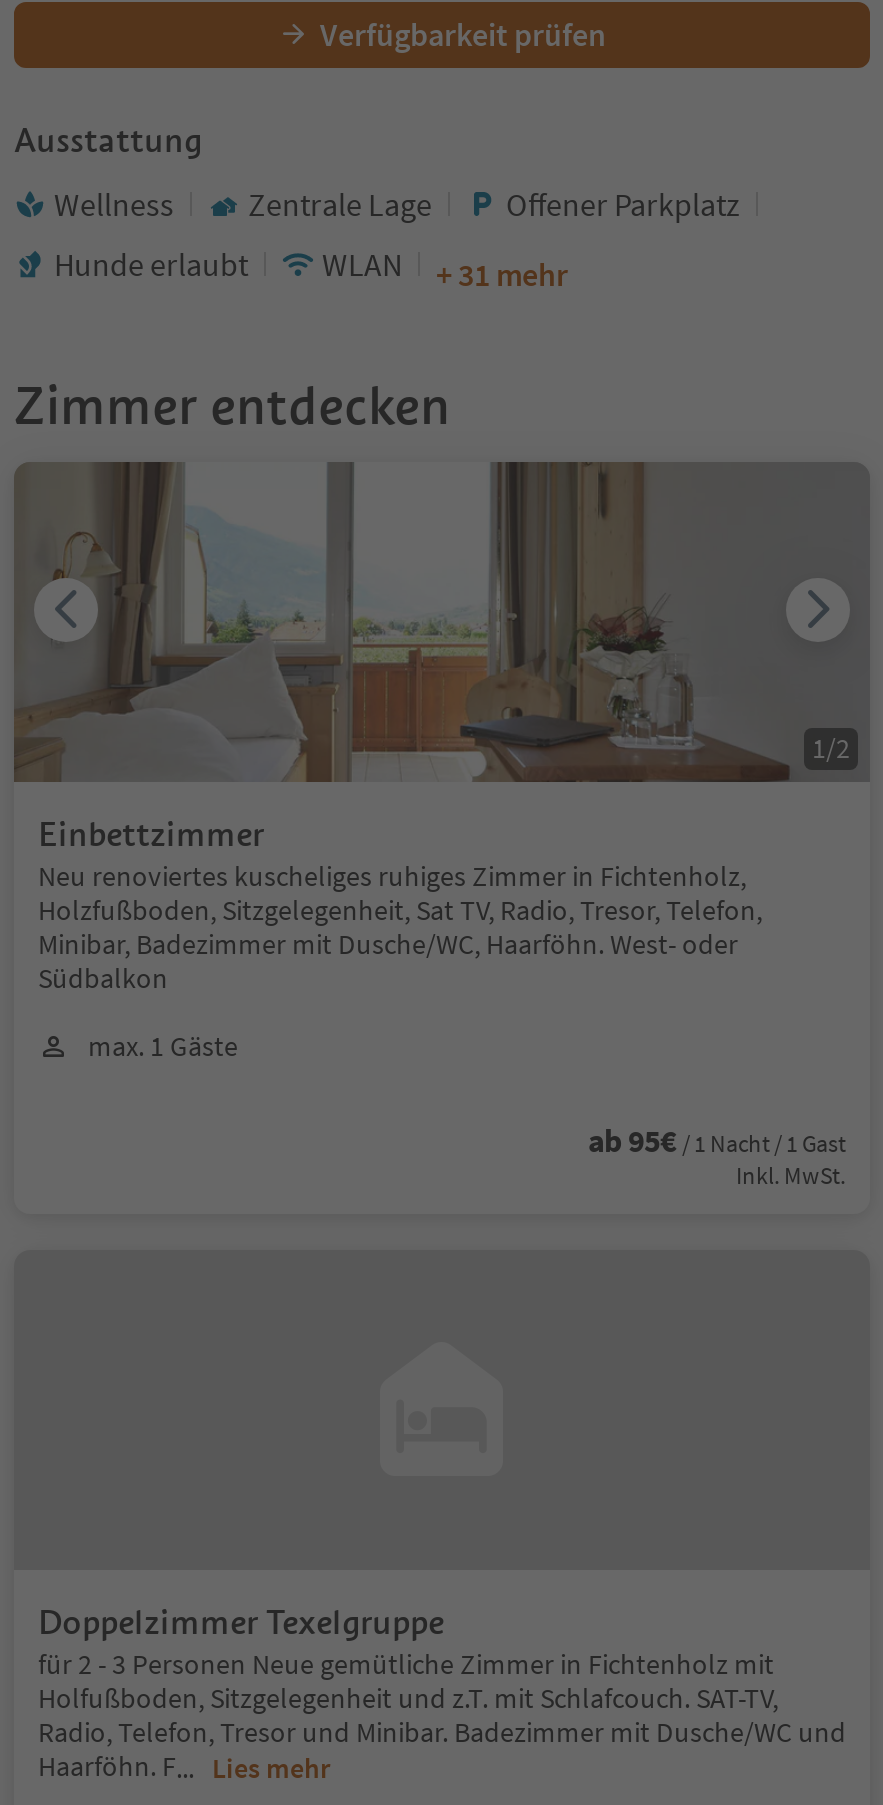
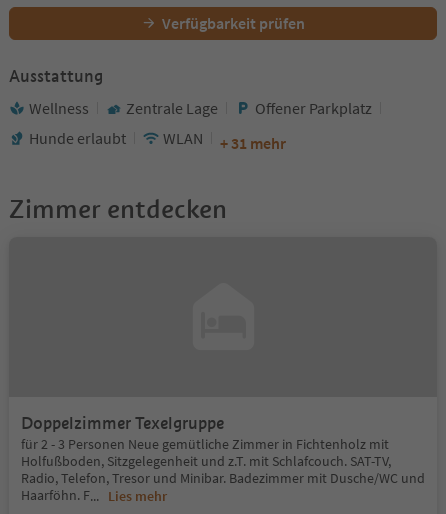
- [image]
- 1/2

- Einbettzimmer
- Neu renoviertes kuscheliges ruhiges Zimmer in Fichtenholz,
- Holzfußboden, Sitzgelegenheit, Sat TV, Radio, Tresor, Telefon,
- Minibar, Badezimmer mit Dusche/WC, Haarföhn. West- oder
- Südbalkon
- max. 1 Gäste
- ab 95€ / 1 Nacht / 1 Gast
- Inkl. MwSt.
